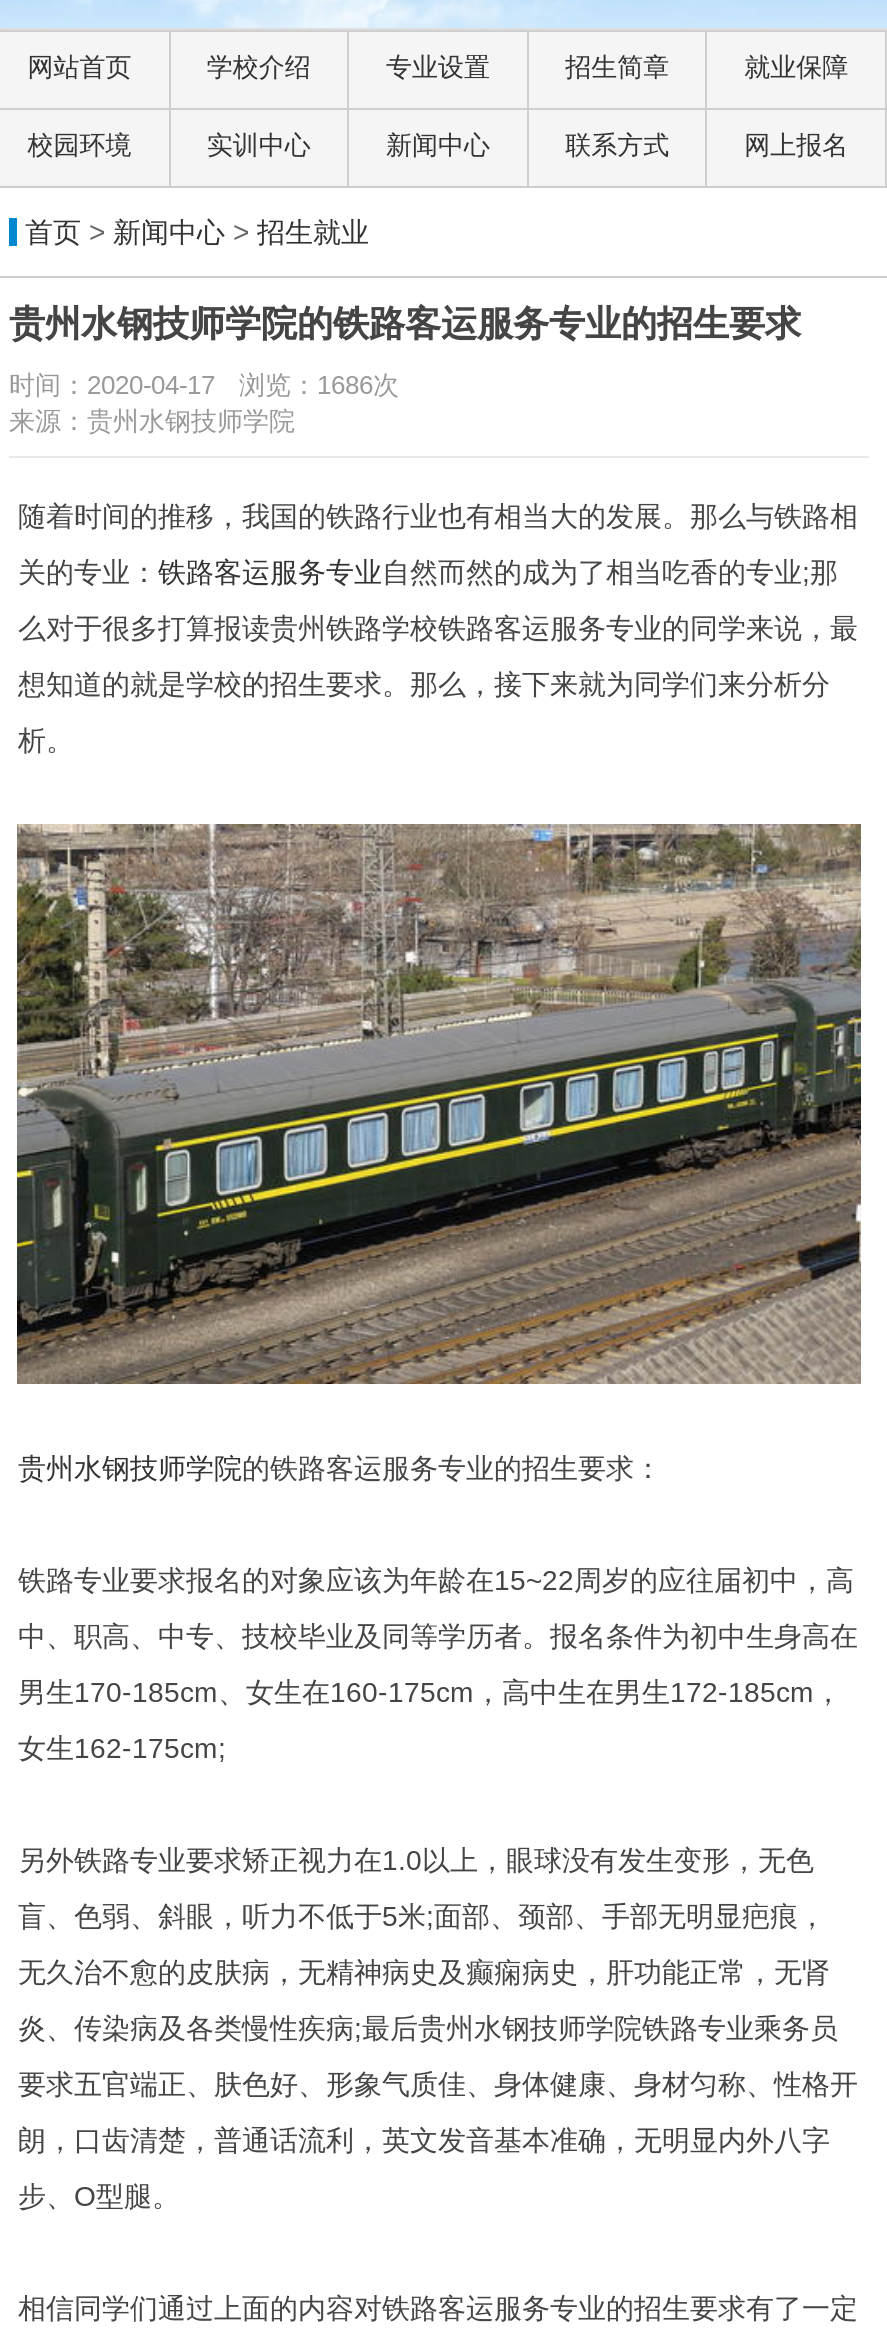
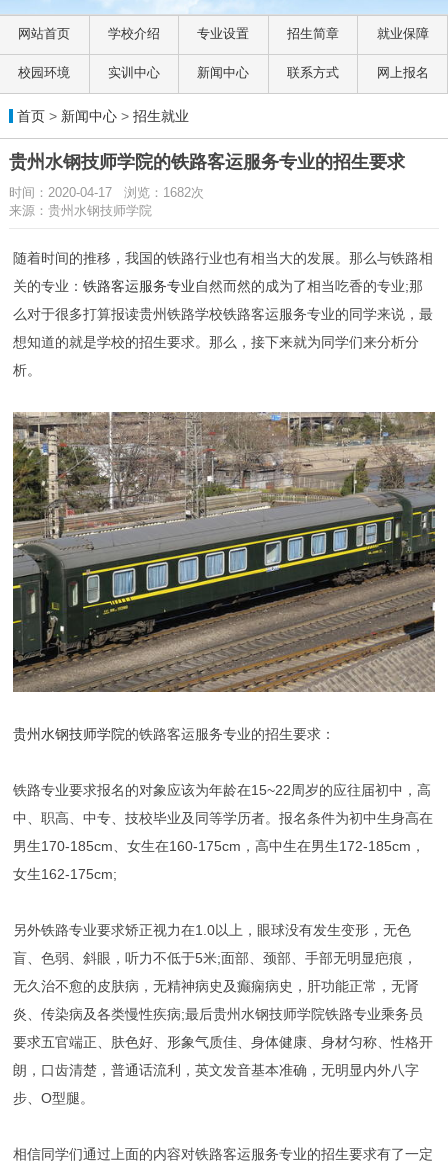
- 时间：2020-04-17 浏览：1686次
+ 时间：2020-04-17 浏览：1682次
